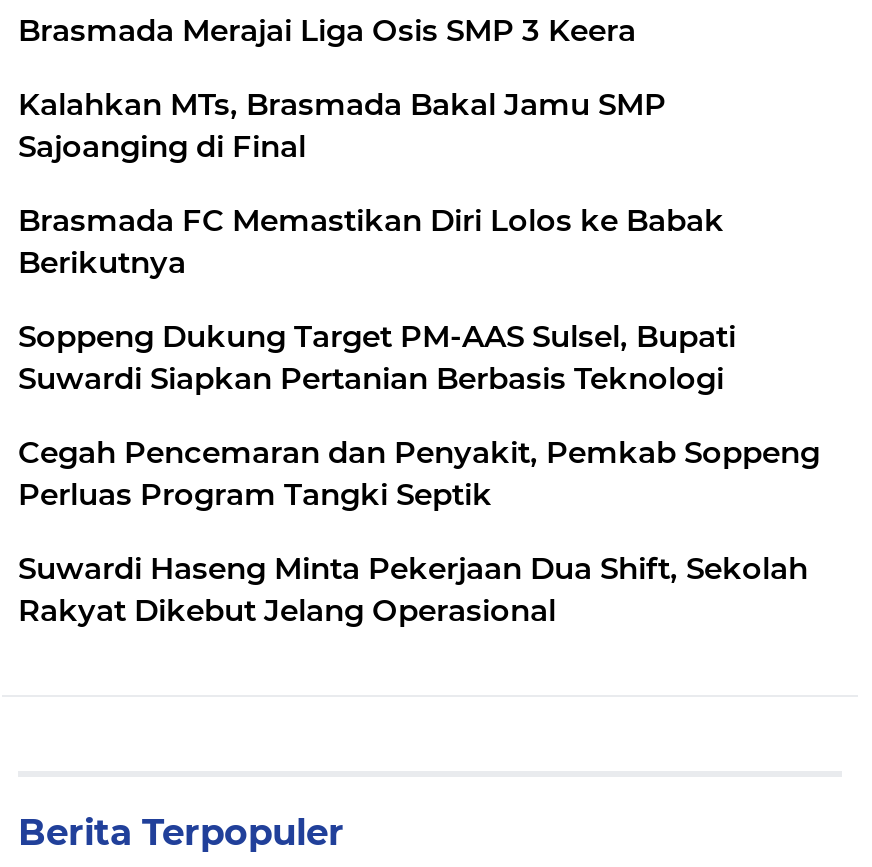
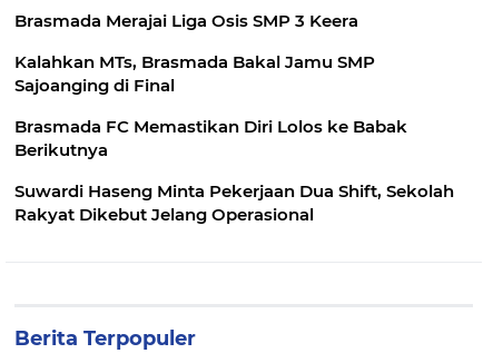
- Soppeng Dukung Target PM-AAS Sulsel, Bupati
- Suwardi Siapkan Pertanian Berbasis Teknologi
- Cegah Pencemaran dan Penyakit, Pemkab Soppeng
- Perluas Program Tangki Septik
